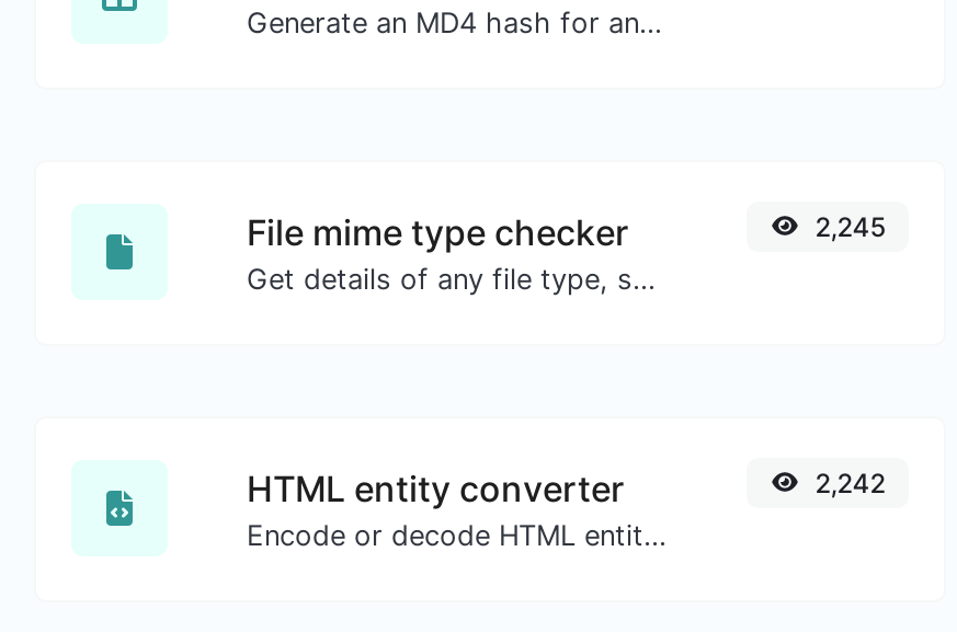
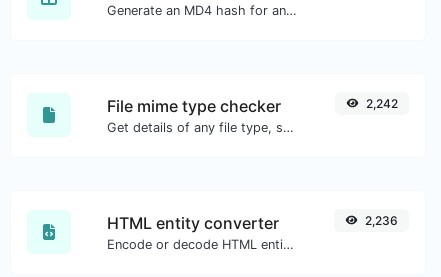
- 2,245
+ 2,242

- 2,242
+ 2,236
